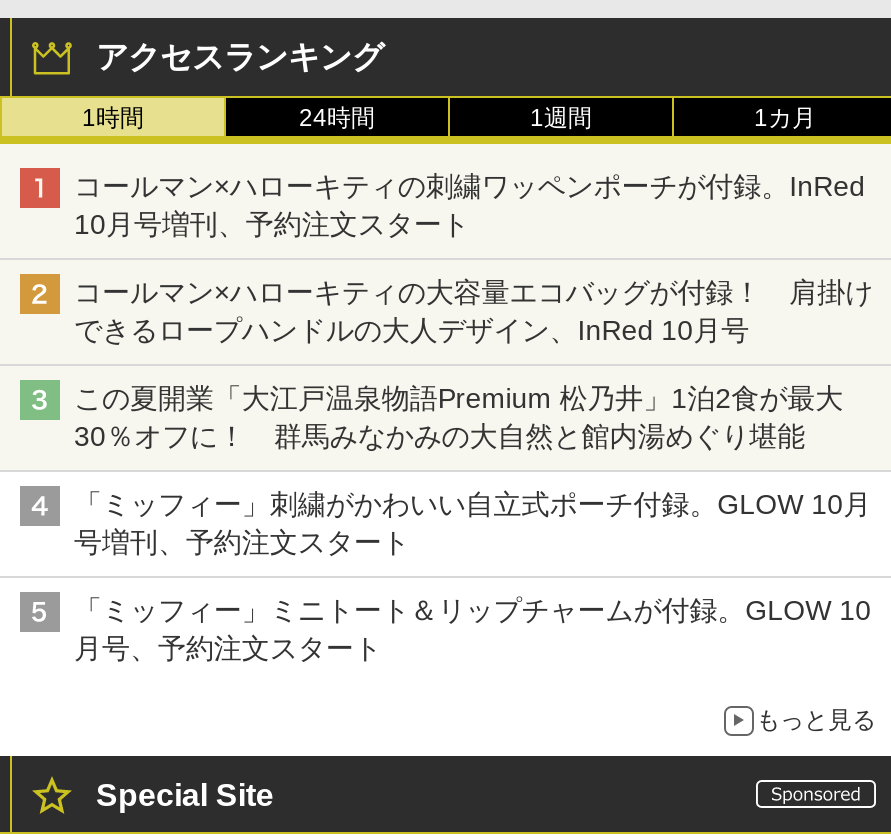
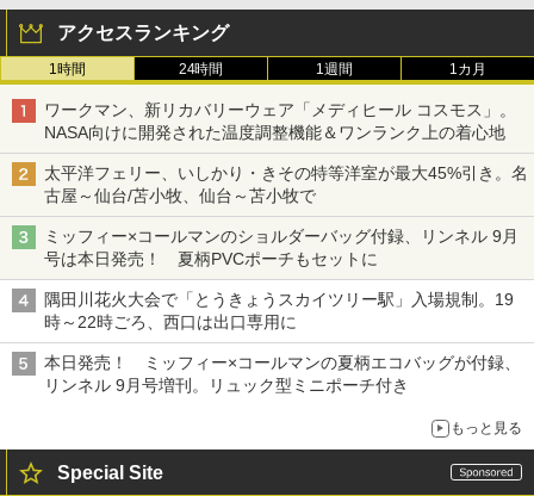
- コールマン×ハローキティの刺繍ワッペンポーチが付録。InRed
- 10月号増刊、予約注文スタート
+ ワークマン、新リカバリーウェア「メディヒール コスモス」。
+ NASA向けに開発された温度調整機能＆ワンランク上の着心地

- コールマン×ハローキティの大容量エコバッグが付録！ 肩掛け
- できるロープハンドルの大人デザイン、InRed 10月号
+ 太平洋フェリー、いしかり・きその特等洋室が最大45%引き。名
+ 古屋～仙台/苫小牧、仙台～苫小牧で

- この夏開業「大江戸温泉物語Premium 松乃井」1泊2食が最大
- 30％オフに！ 群馬みなかみの大自然と館内湯めぐり堪能
+ ミッフィー×コールマンのショルダーバッグ付録、リンネル 9月
+ 号は本日発売！ 夏柄PVCポーチもセットに

- 「ミッフィー」刺繍がかわいい自立式ポーチ付録。GLOW 10月
- 号増刊、予約注文スタート
+ 隅田川花火大会で「とうきょうスカイツリー駅」入場規制。19
+ 時～22時ごろ、西口は出口専用に

- 「ミッフィー」ミニトート＆リップチャームが付録。GLOW 10
- 月号、予約注文スタート
+ 本日発売！ ミッフィー×コールマンの夏柄エコバッグが付録、
+ リンネル 9月号増刊。リュック型ミニポーチ付き
